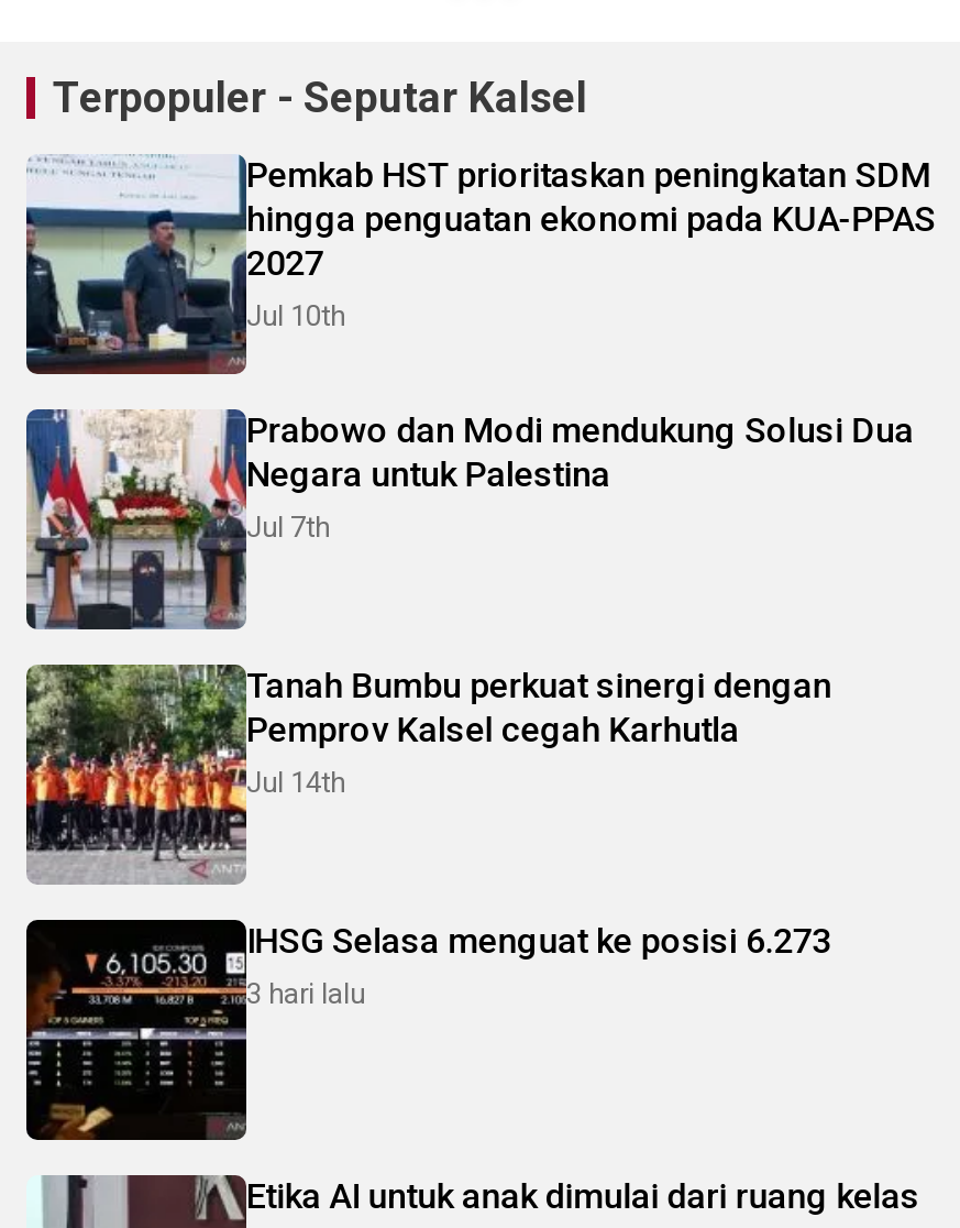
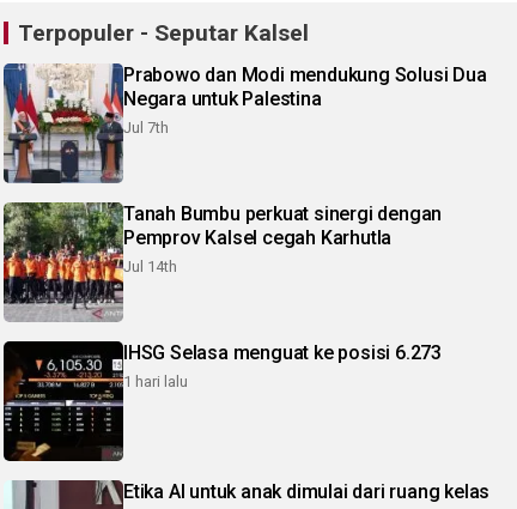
- [image]
- Pemkab HST prioritaskan peningkatan SDM
- hingga penguatan ekonomi pada KUA-PPAS
- 2027
- Jul 10th

- 3 hari lalu
+ 1 hari lalu
